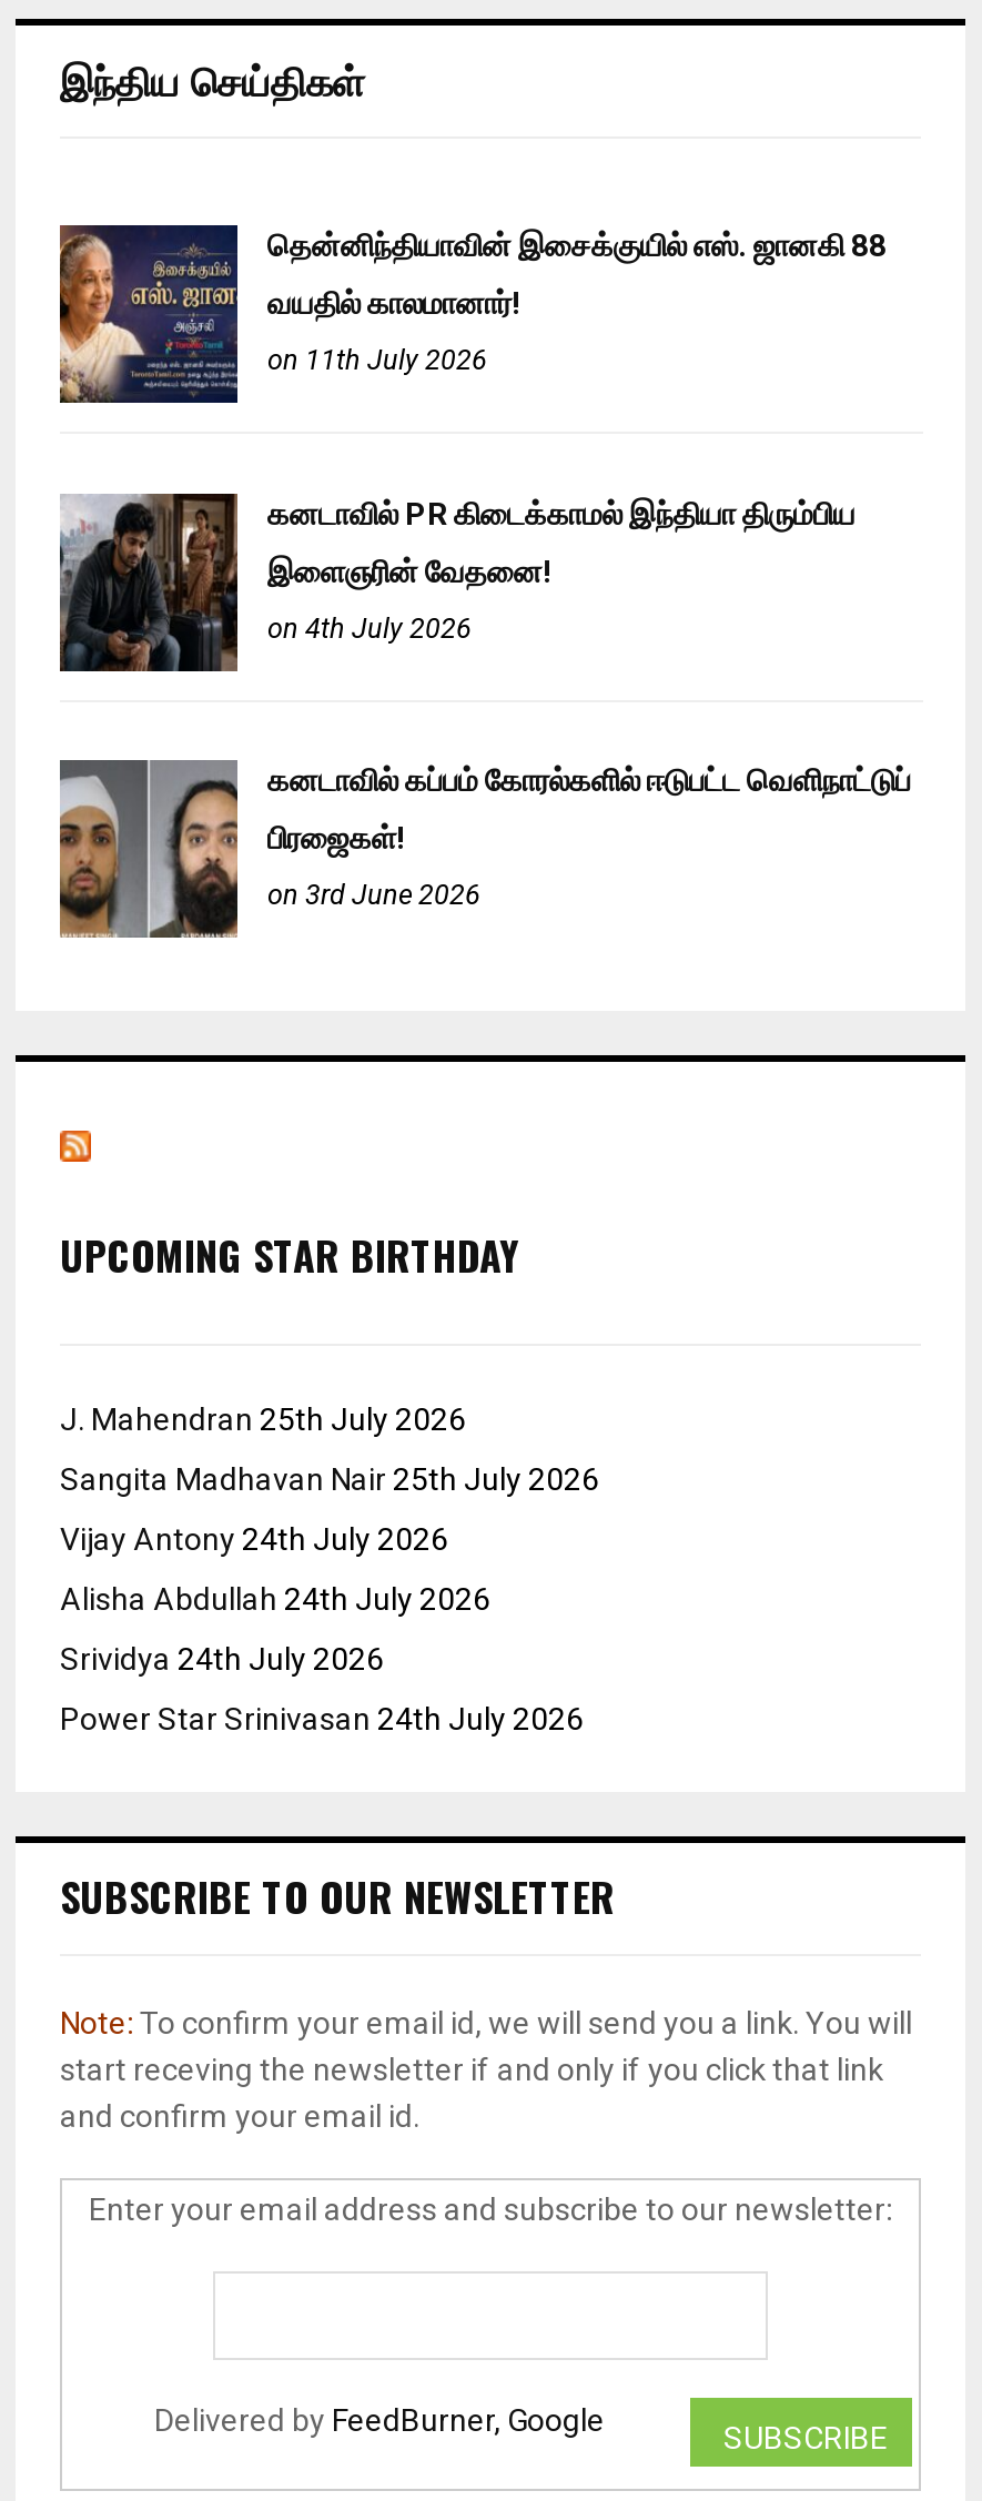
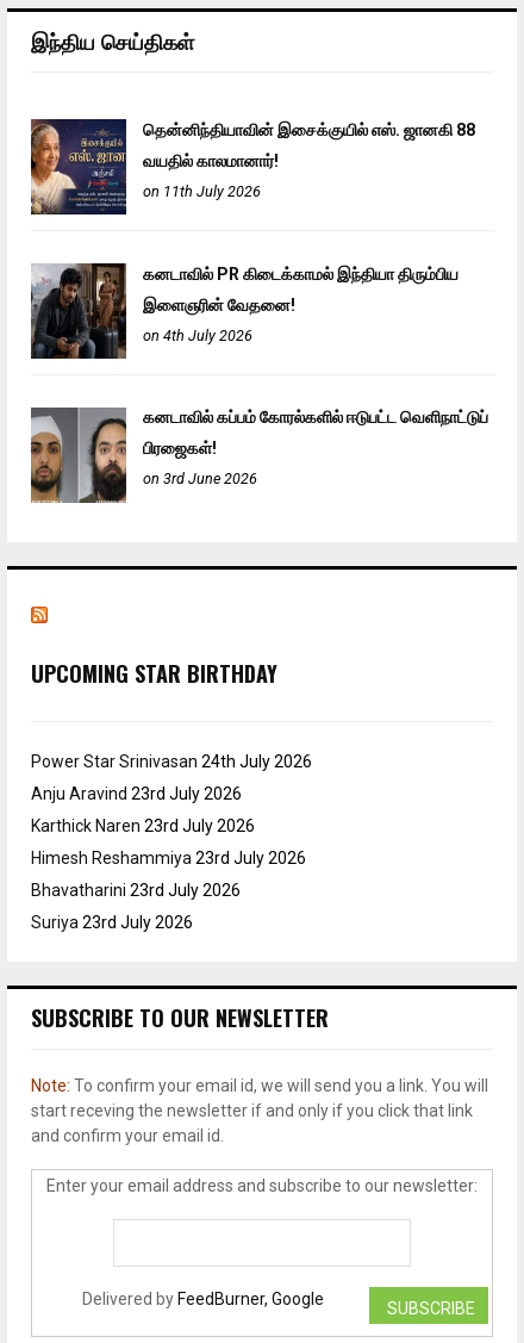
- J. Mahendran 25th July 2026
- Sangita Madhavan Nair 25th July 2026
- Vijay Antony 24th July 2026
- Alisha Abdullah 24th July 2026
- Srividya 24th July 2026

moved up: Power Star Srinivasan 24th July 2026

+ Anju Aravind 23rd July 2026
+ Karthick Naren 23rd July 2026
+ Himesh Reshammiya 23rd July 2026
+ Bhavatharini 23rd July 2026
+ Suriya 23rd July 2026
